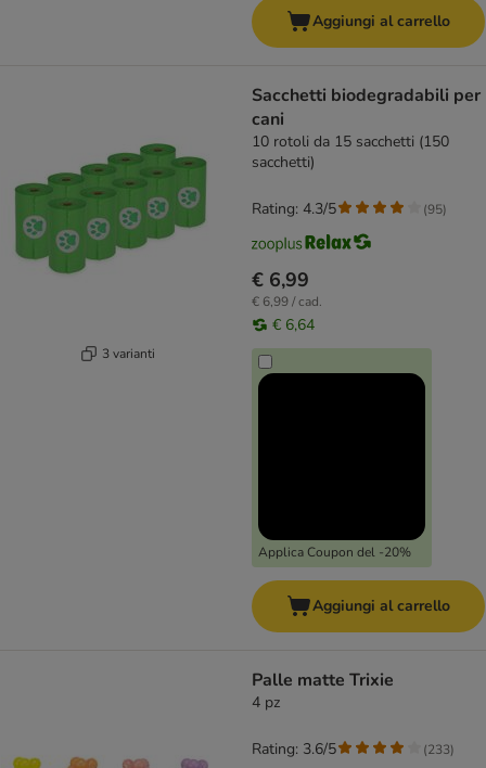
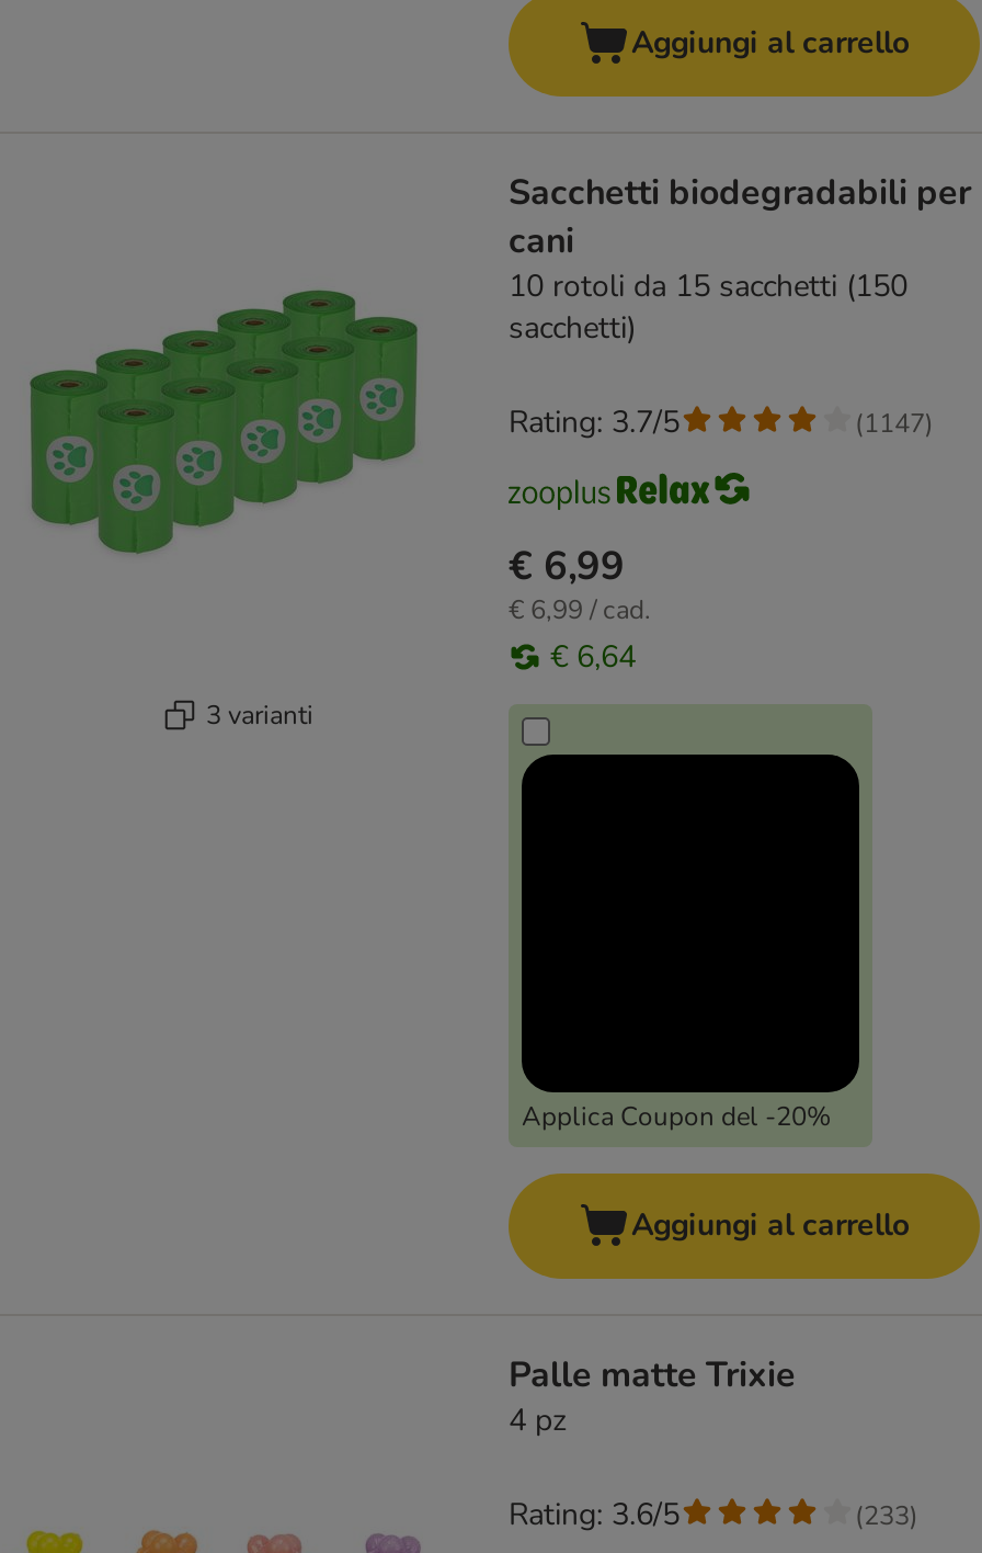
- Rating: 4.3/5
+ Rating: 3.7/5

- (95)
+ (1147)
